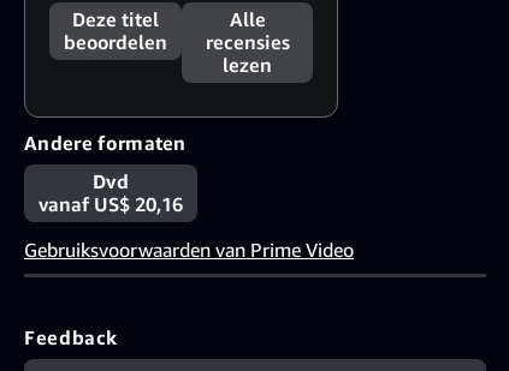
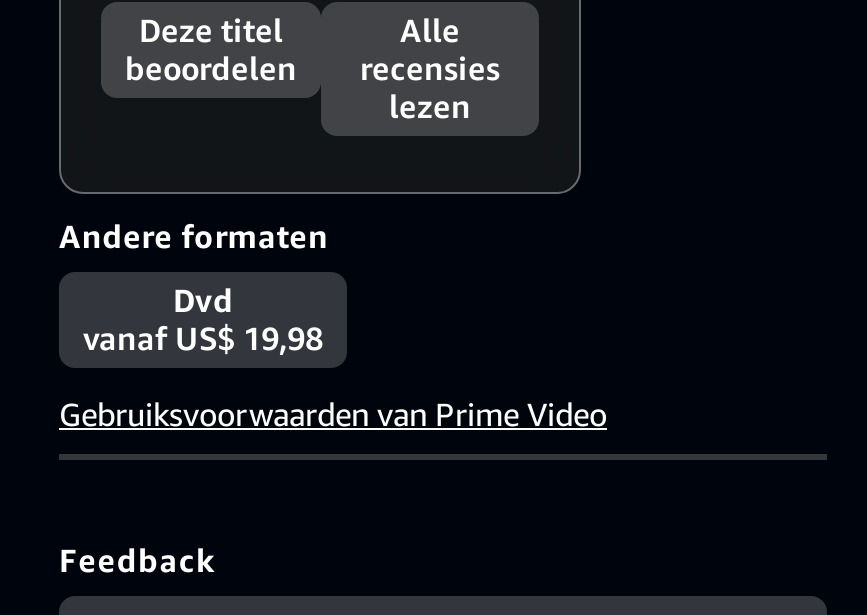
- vanaf US$ 20,16
+ vanaf US$ 19,98
